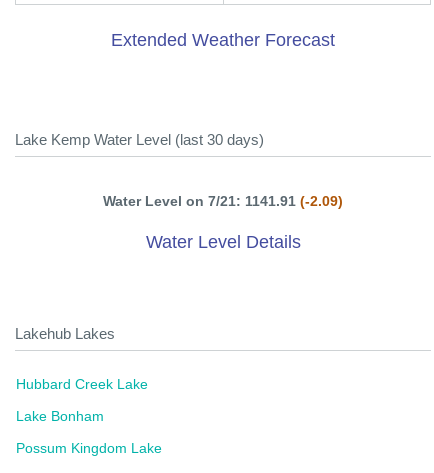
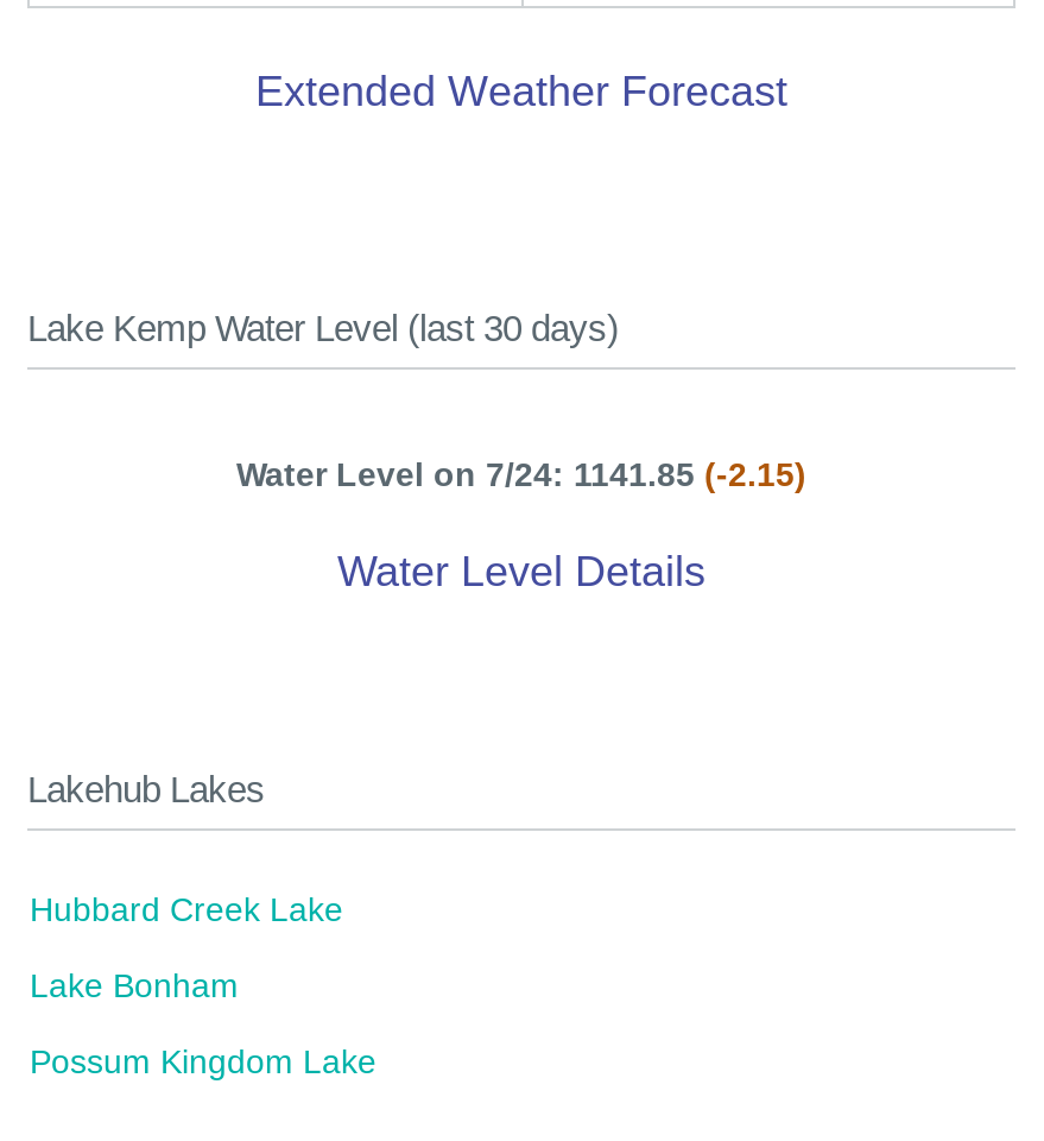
- Water Level on 7/21: 1141.91 (-2.09)
+ Water Level on 7/24: 1141.85 (-2.15)
